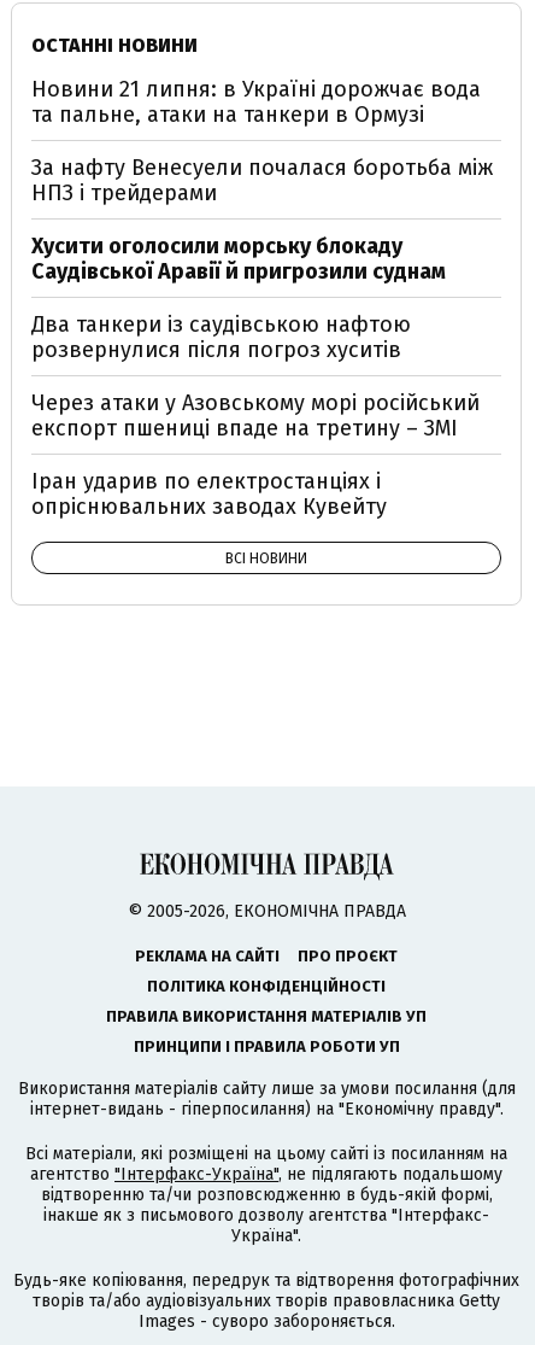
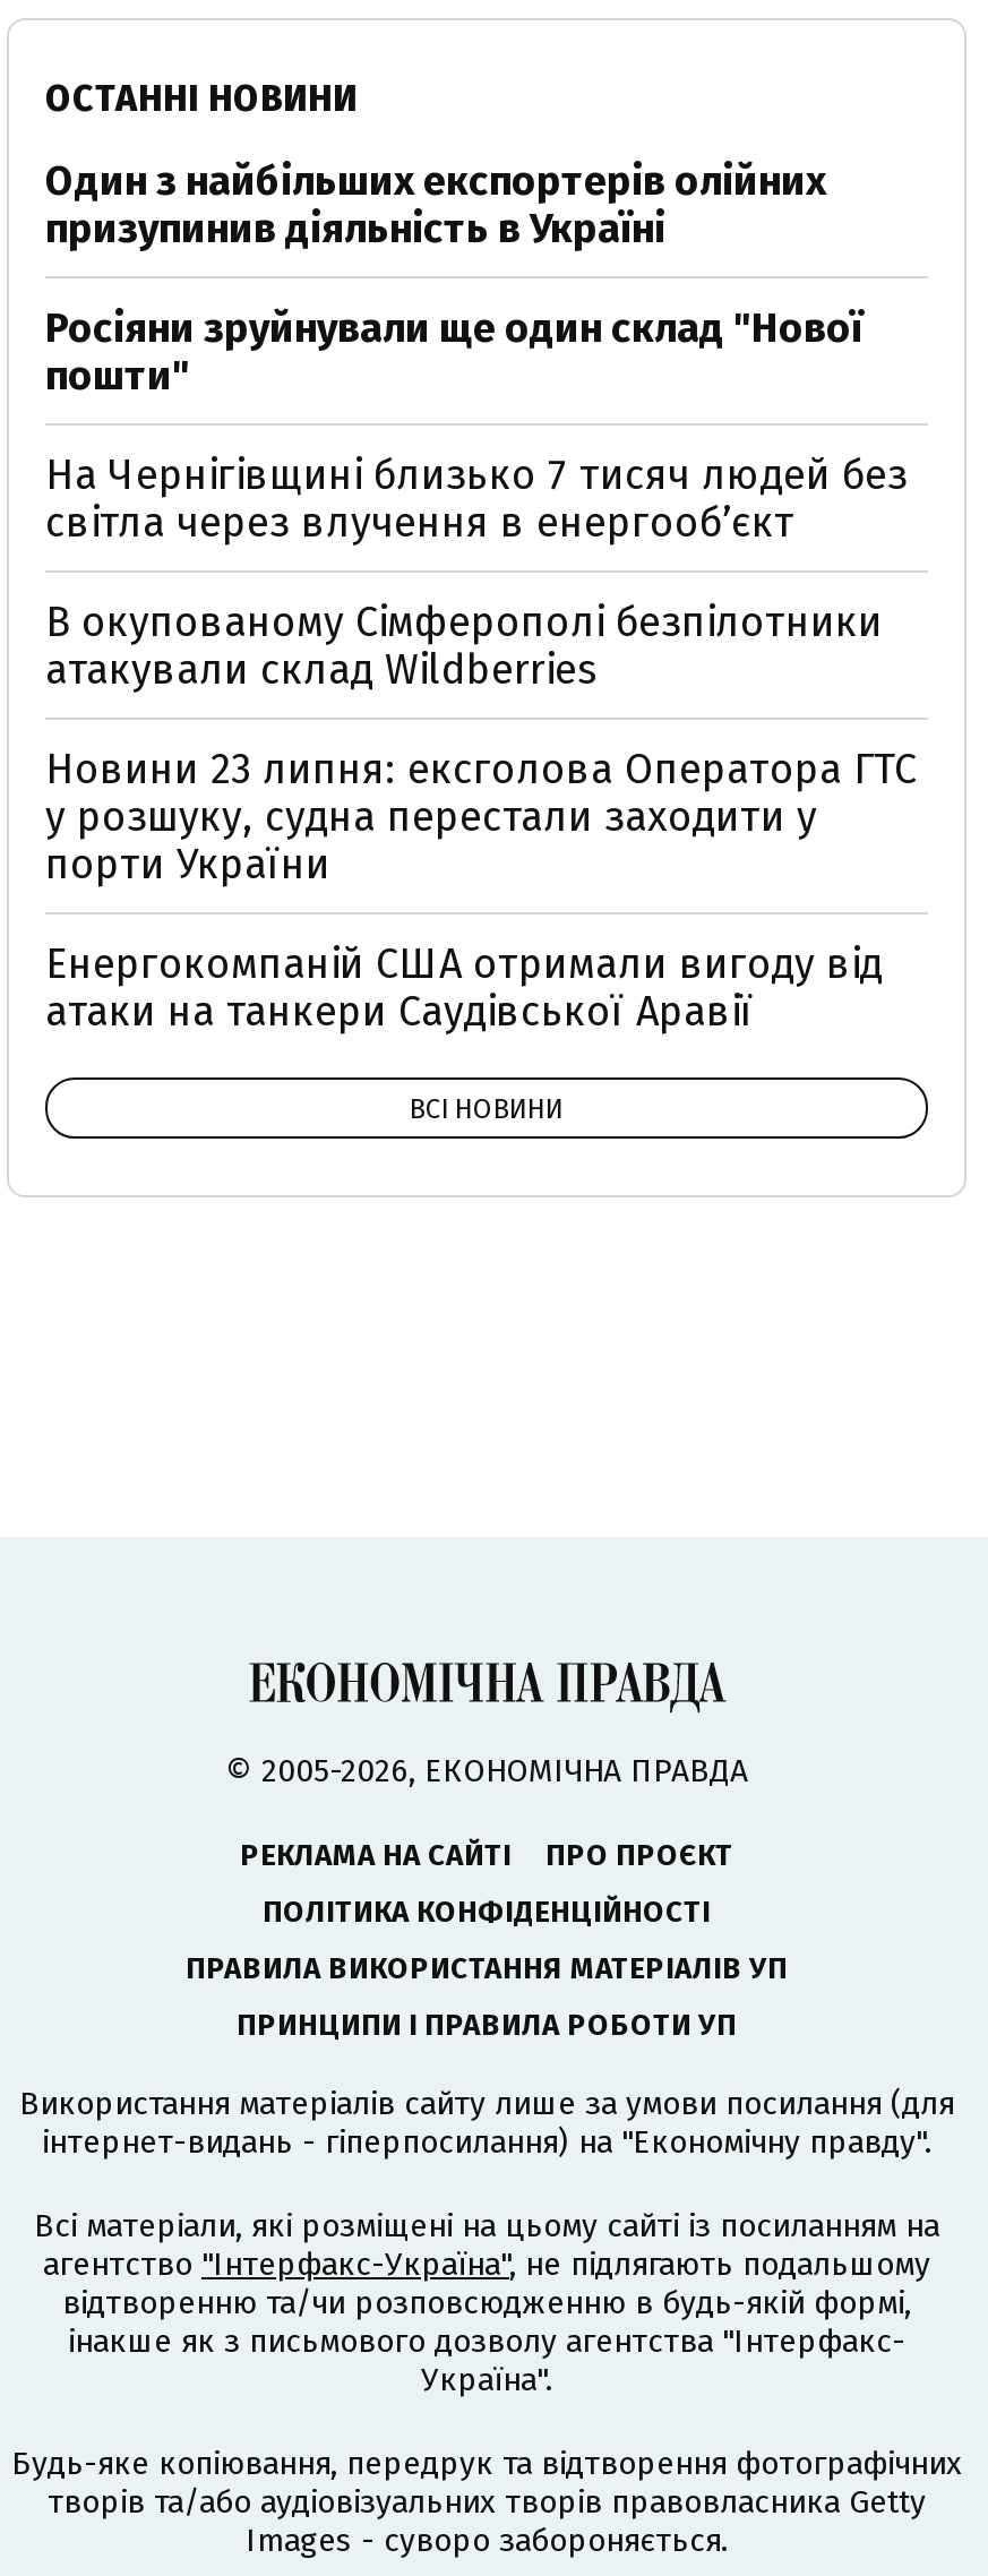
- Новини 21 липня: в Україні дорожчає вода
- та пальне, атаки на танкери в Ормузі
+ Один з найбільших експортерів олійних
+ призупинив діяльність в Україні

- За нафту Венесуели почалася боротьба між
- НПЗ і трейдерами
+ Росіяни зруйнували ще один склад "Нової
+ пошти"

- Хусити оголосили морську блокаду
- Саудівської Аравії й пригрозили суднам
+ На Чернігівщині близько 7 тисяч людей без
+ світла через влучення в енергообʼєкт

- Два танкери із саудівською нафтою
- розвернулися після погроз хуситів
+ В окупованому Сімферополі безпілотники
+ атакували склад Wildberries

- Через атаки у Азовському морі російський
- експорт пшениці впаде на третину – ЗМІ
+ Новини 23 липня: ексголова Оператора ГТС
+ у розшуку, судна перестали заходити у
+ порти України

- Іран ударив по електростанціях і
- опріснювальних заводах Кувейту
+ Енергокомпаній США отримали вигоду від
+ атаки на танкери Саудівської Аравії
